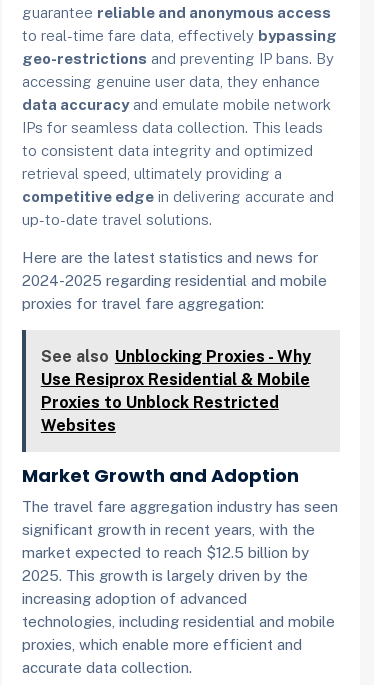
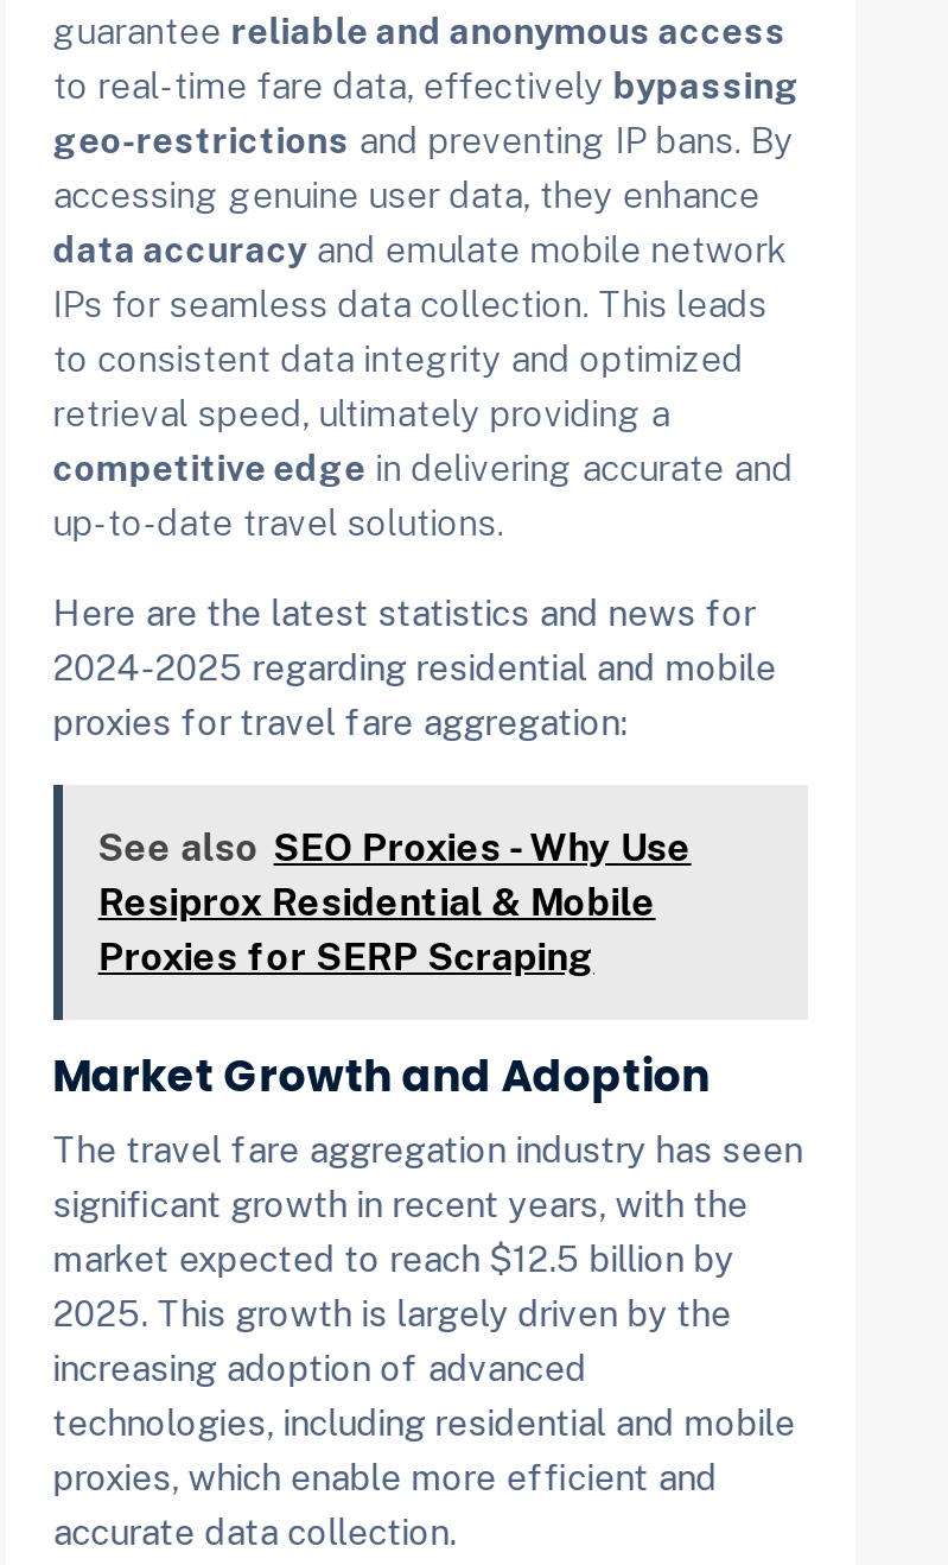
- See also Unblocking Proxies - Why
- Use Resiprox Residential & Mobile
- Proxies to Unblock Restricted
- Websites
+ See also SEO Proxies - Why Use
+ Resiprox Residential & Mobile
+ Proxies for SERP Scraping
